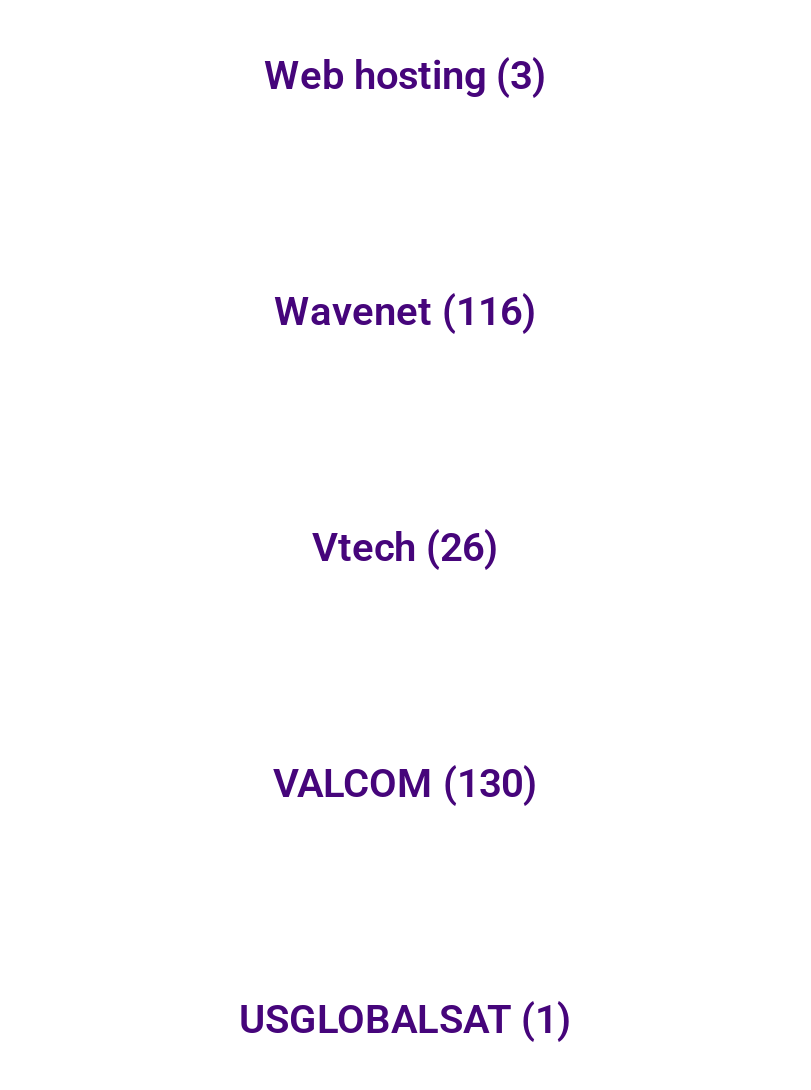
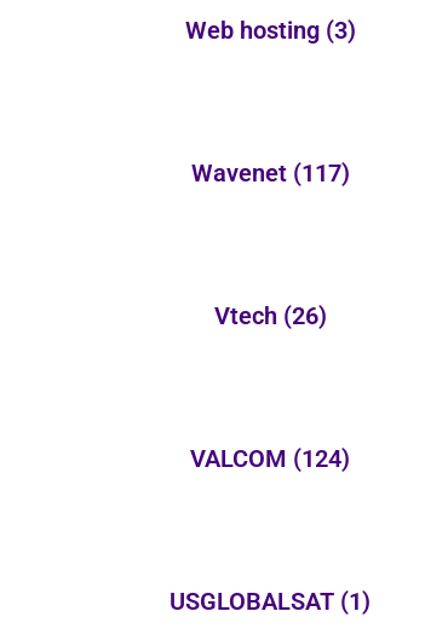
- Wavenet (116)
+ Wavenet (117)

- VALCOM (130)
+ VALCOM (124)
